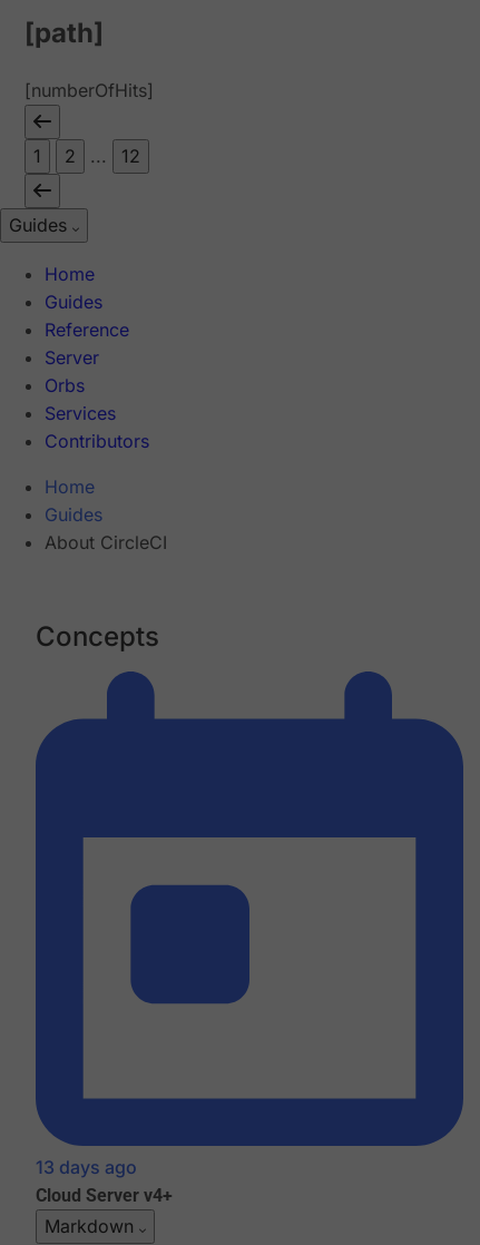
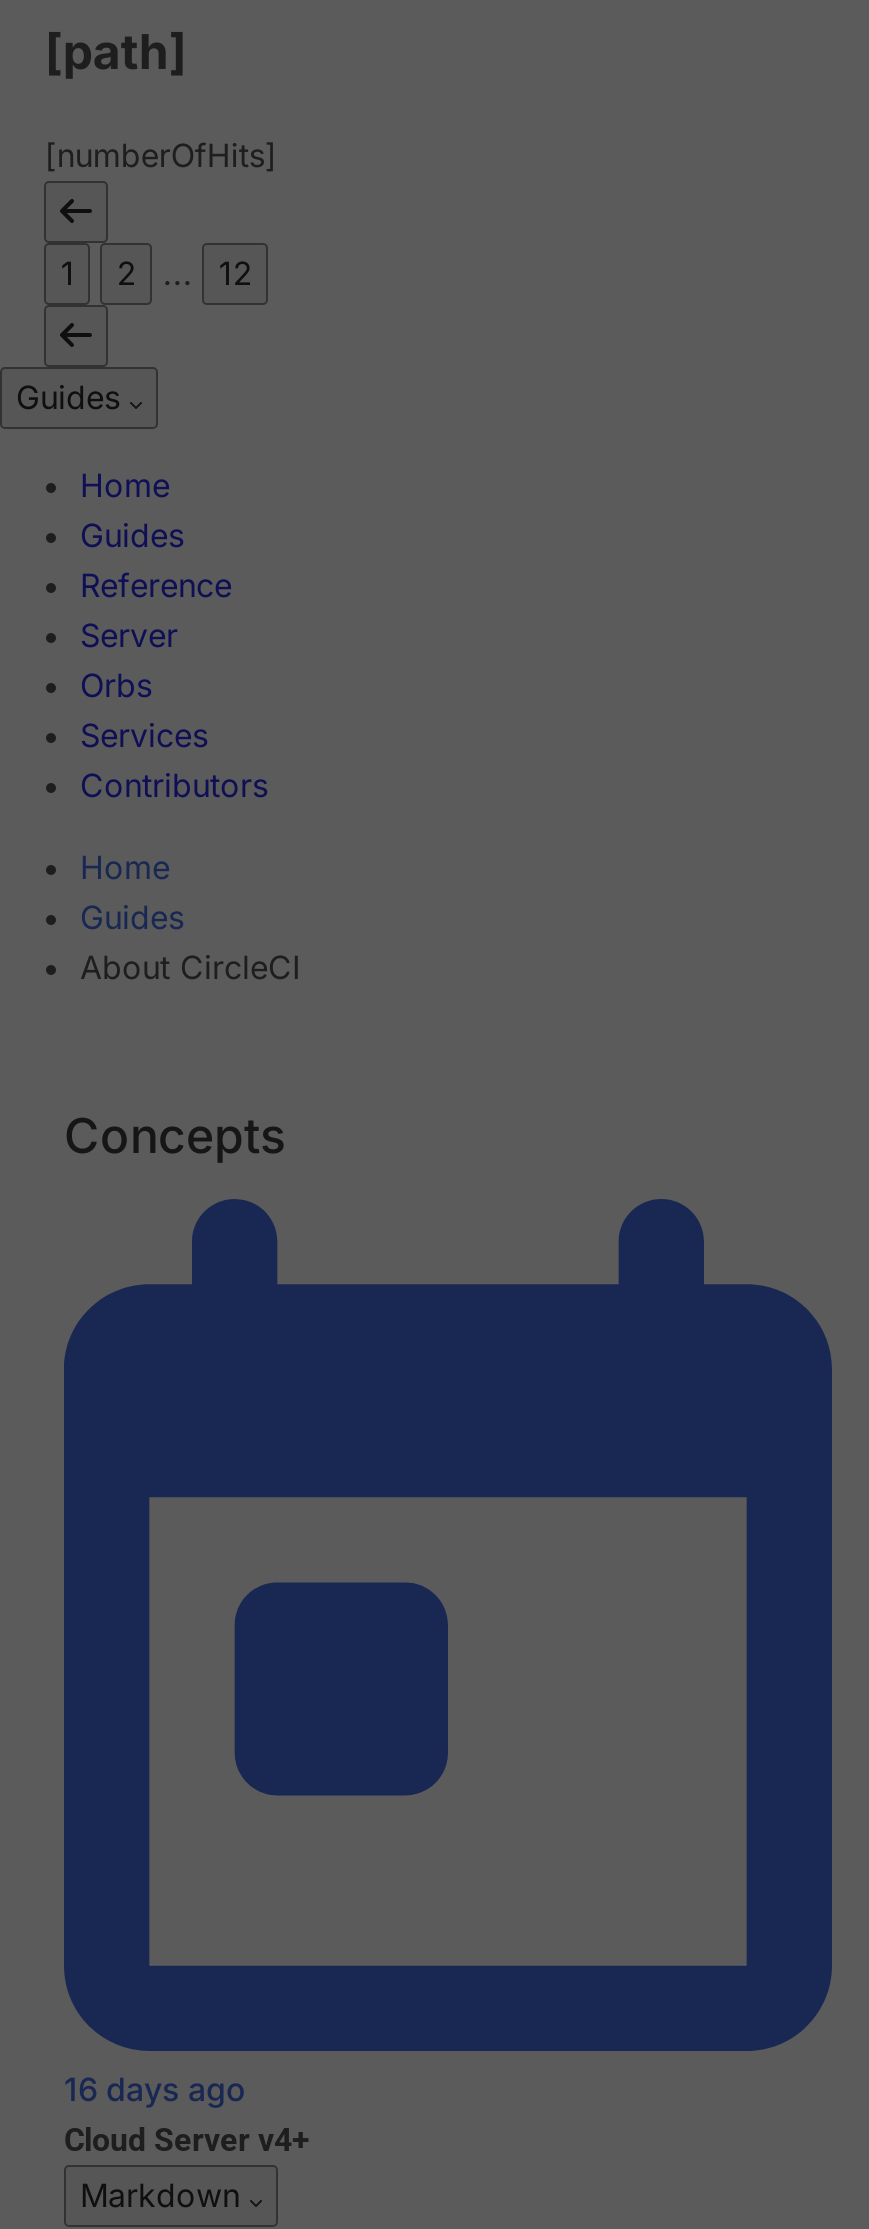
- 13 days ago
+ 16 days ago
